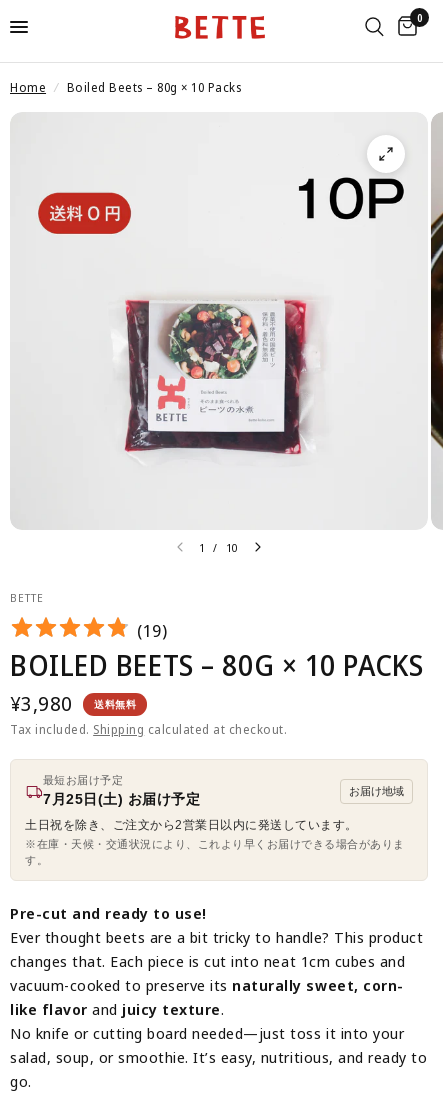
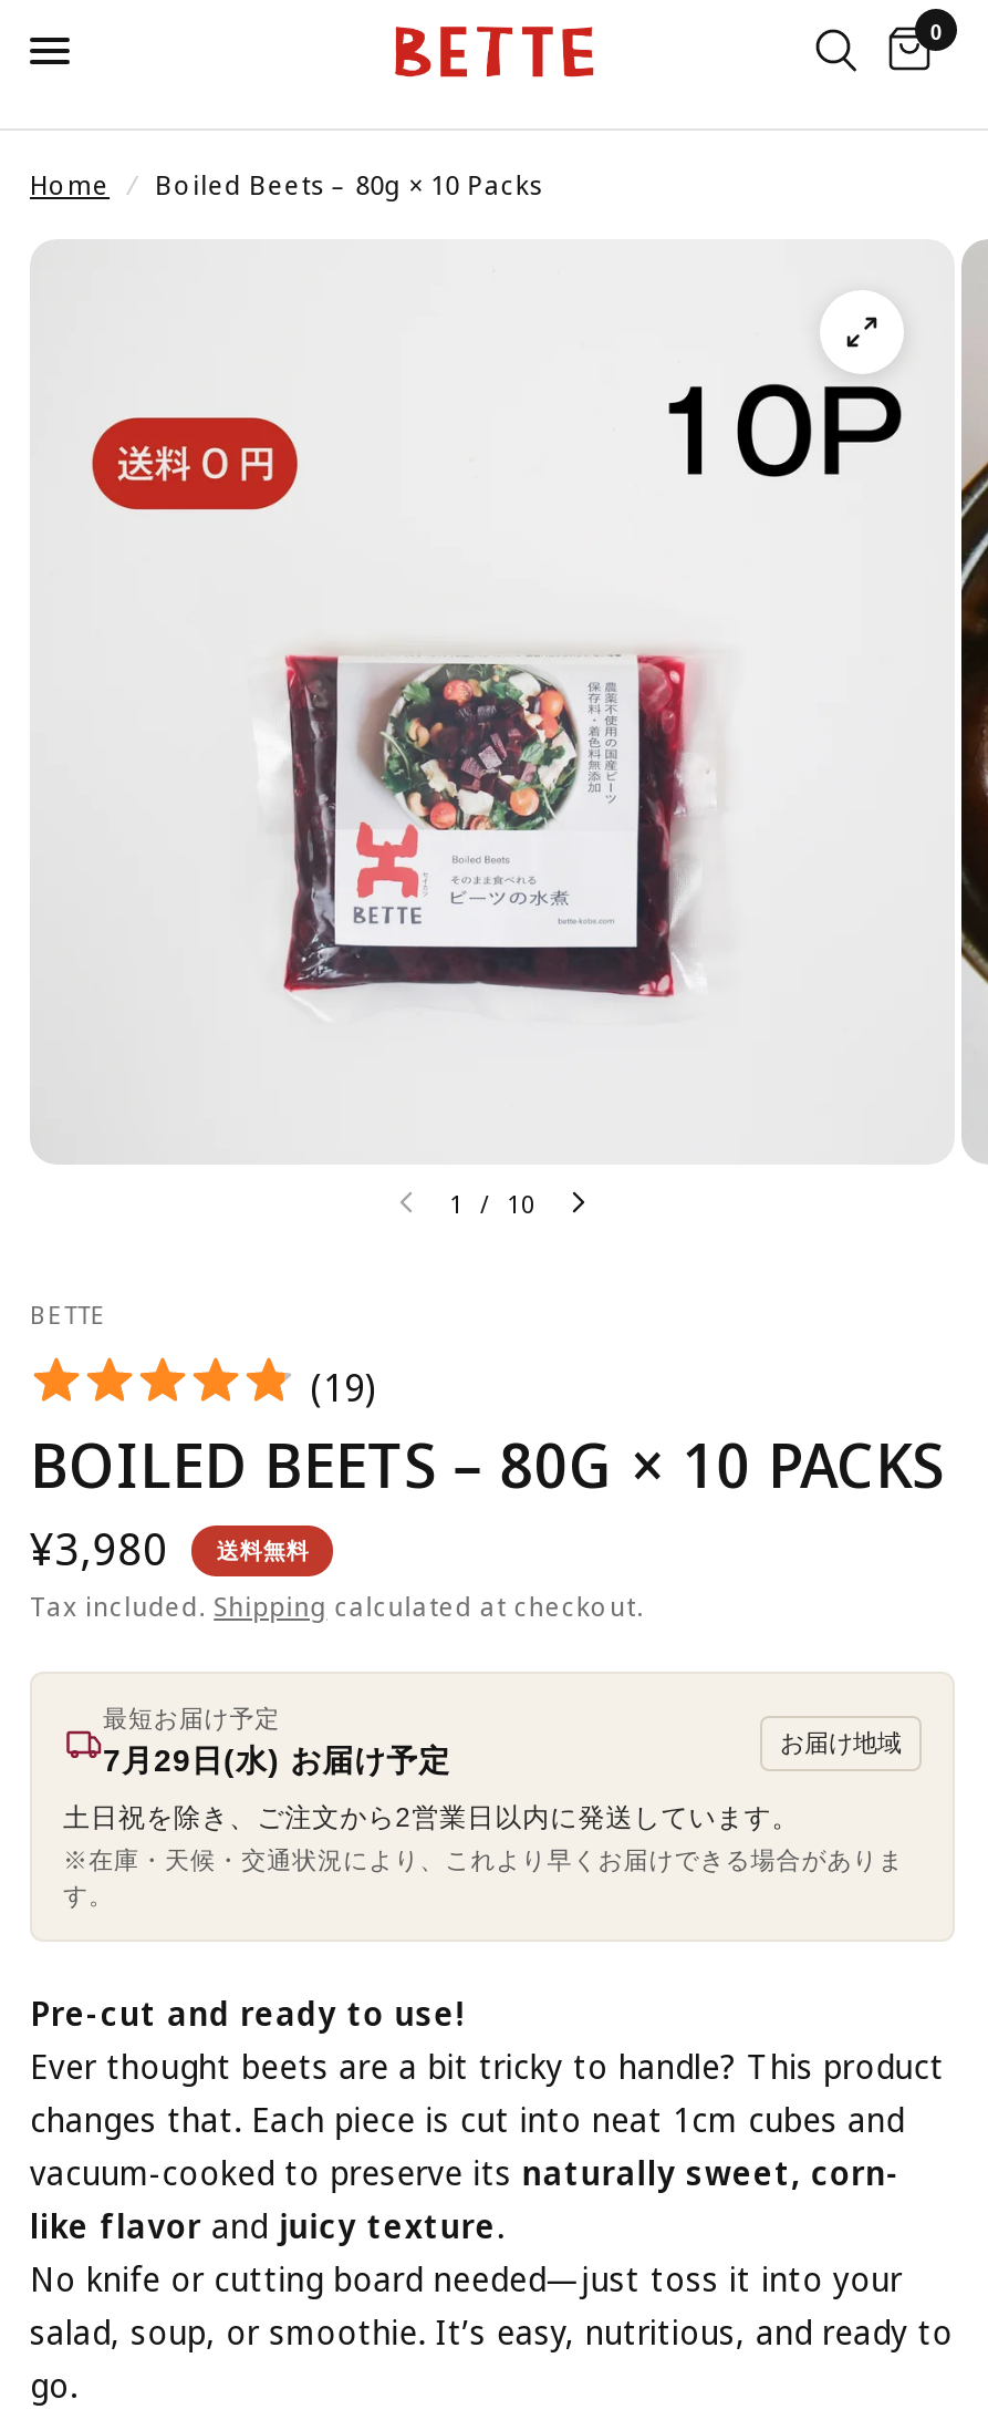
- 7月25日(土) お届け予定
+ 7月29日(水) お届け予定
